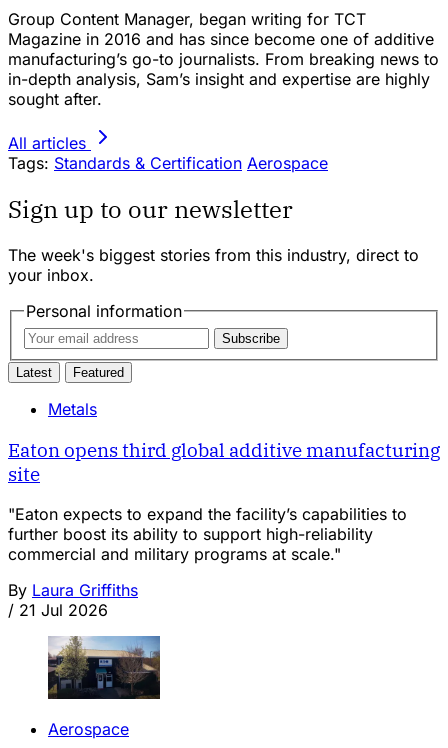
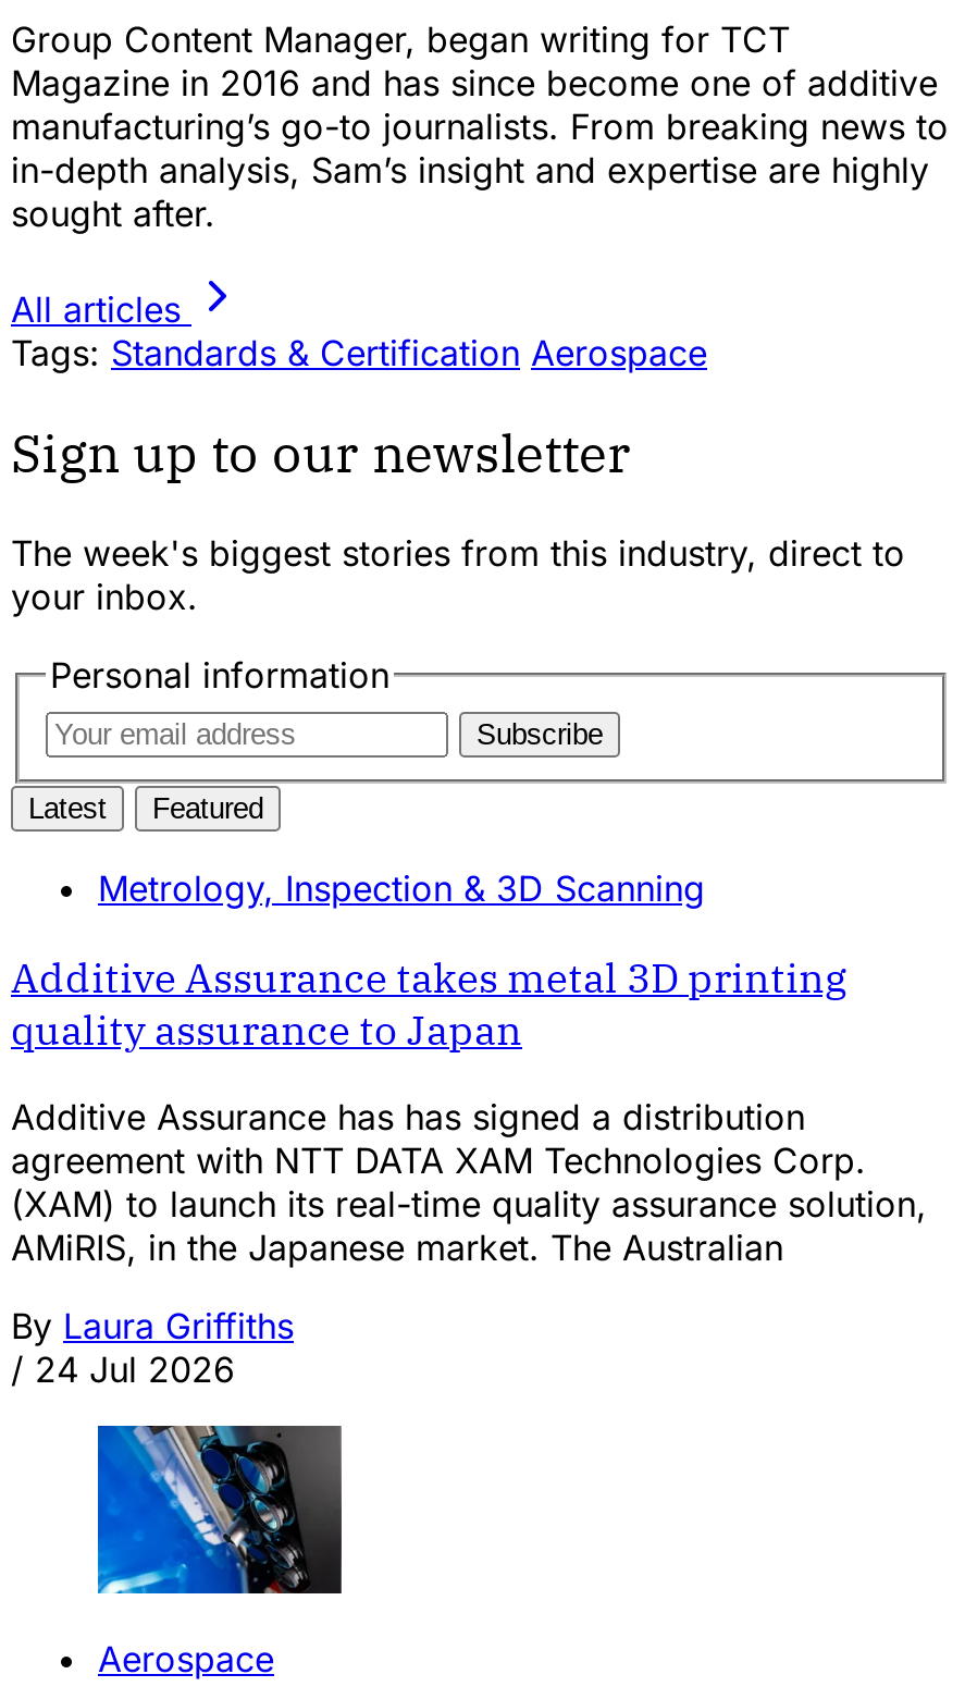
- Metals
+ Metrology, Inspection & 3D Scanning

- Eaton opens third global additive manufacturing
- site
+ Additive Assurance takes metal 3D printing
+ quality assurance to Japan

- "Eaton expects to expand the facility’s capabilities to
- further boost its ability to support high-reliability
- commercial and military programs at scale."
+ Additive Assurance has has signed a distribution
+ agreement with NTT DATA XAM Technologies Corp.
+ (XAM) to launch its real-time quality assurance solution,
+ AMiRIS, in the Japanese market. The Australian

- / 21 Jul 2026
+ / 24 Jul 2026

- [image]
+ [image]
